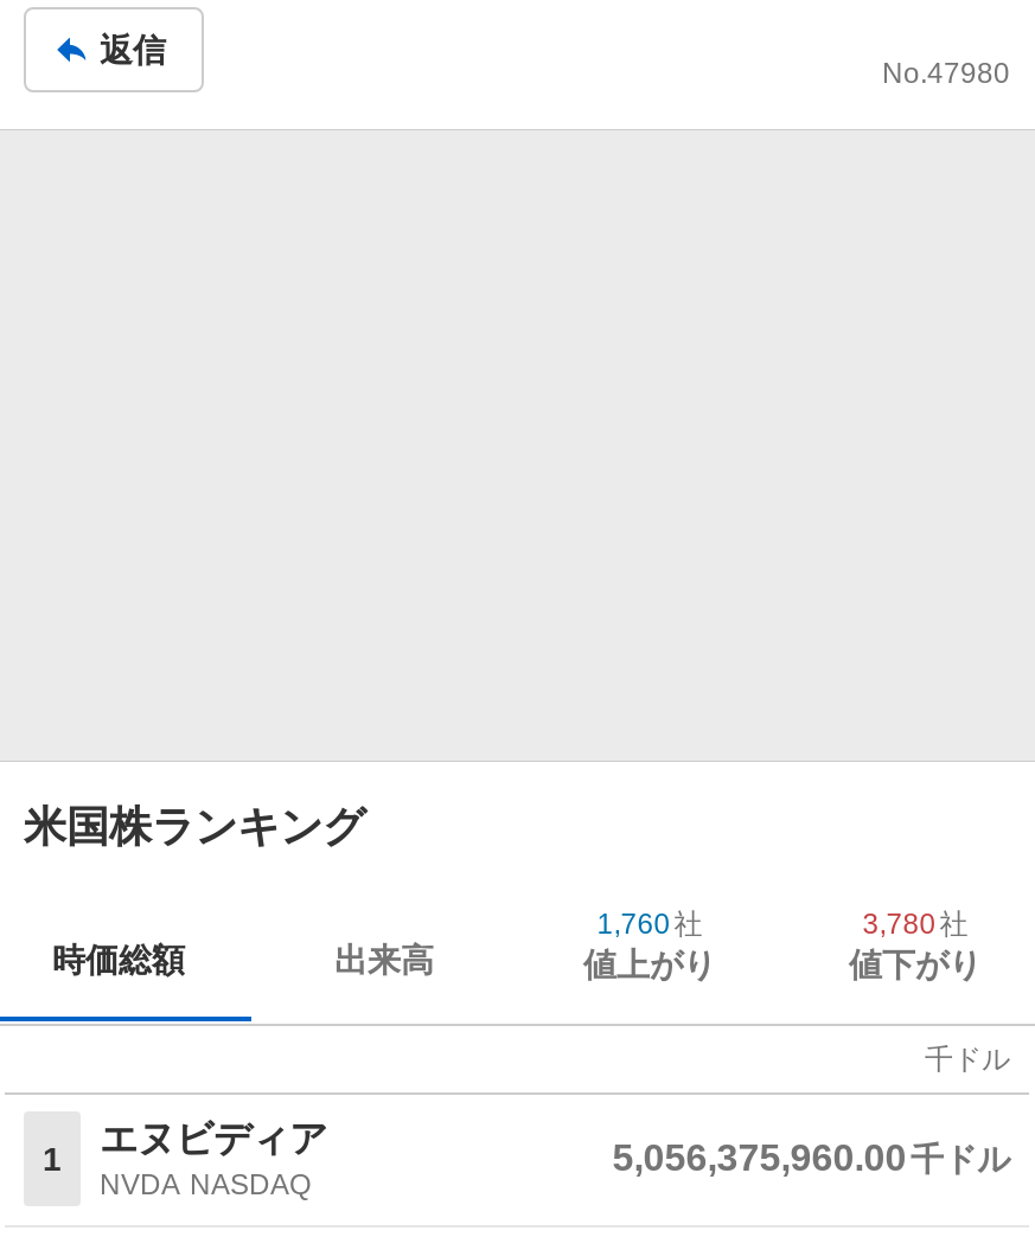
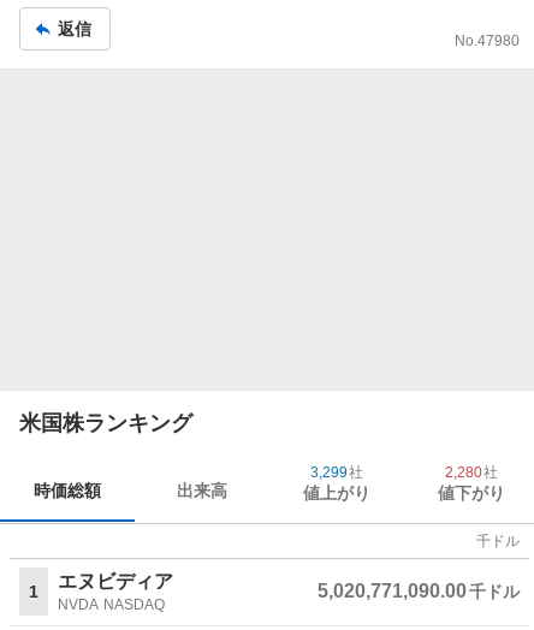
- 1,760 社
+ 3,299 社

- 3,780 社
+ 2,280 社

- 5,056,375,960.00 千ドル
+ 5,020,771,090.00 千ドル
